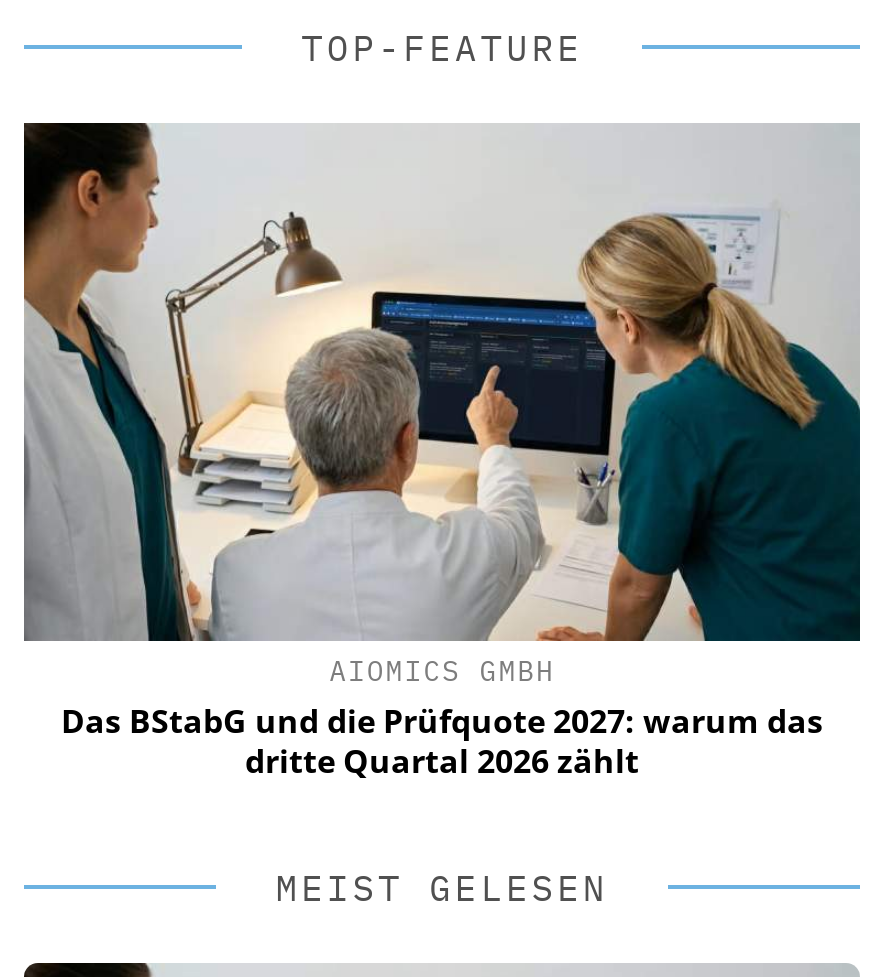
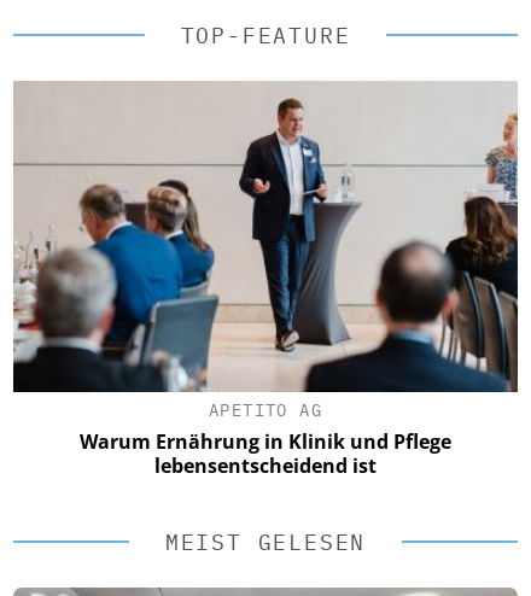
- [image]
- AIOMICS GMBH
- Das BStabG und die Prüfquote 2027: warum das
- dritte Quartal 2026 zählt
+ [image]
+ APETITO AG
+ Warum Ernährung in Klinik und Pflege
+ lebensentscheidend ist
